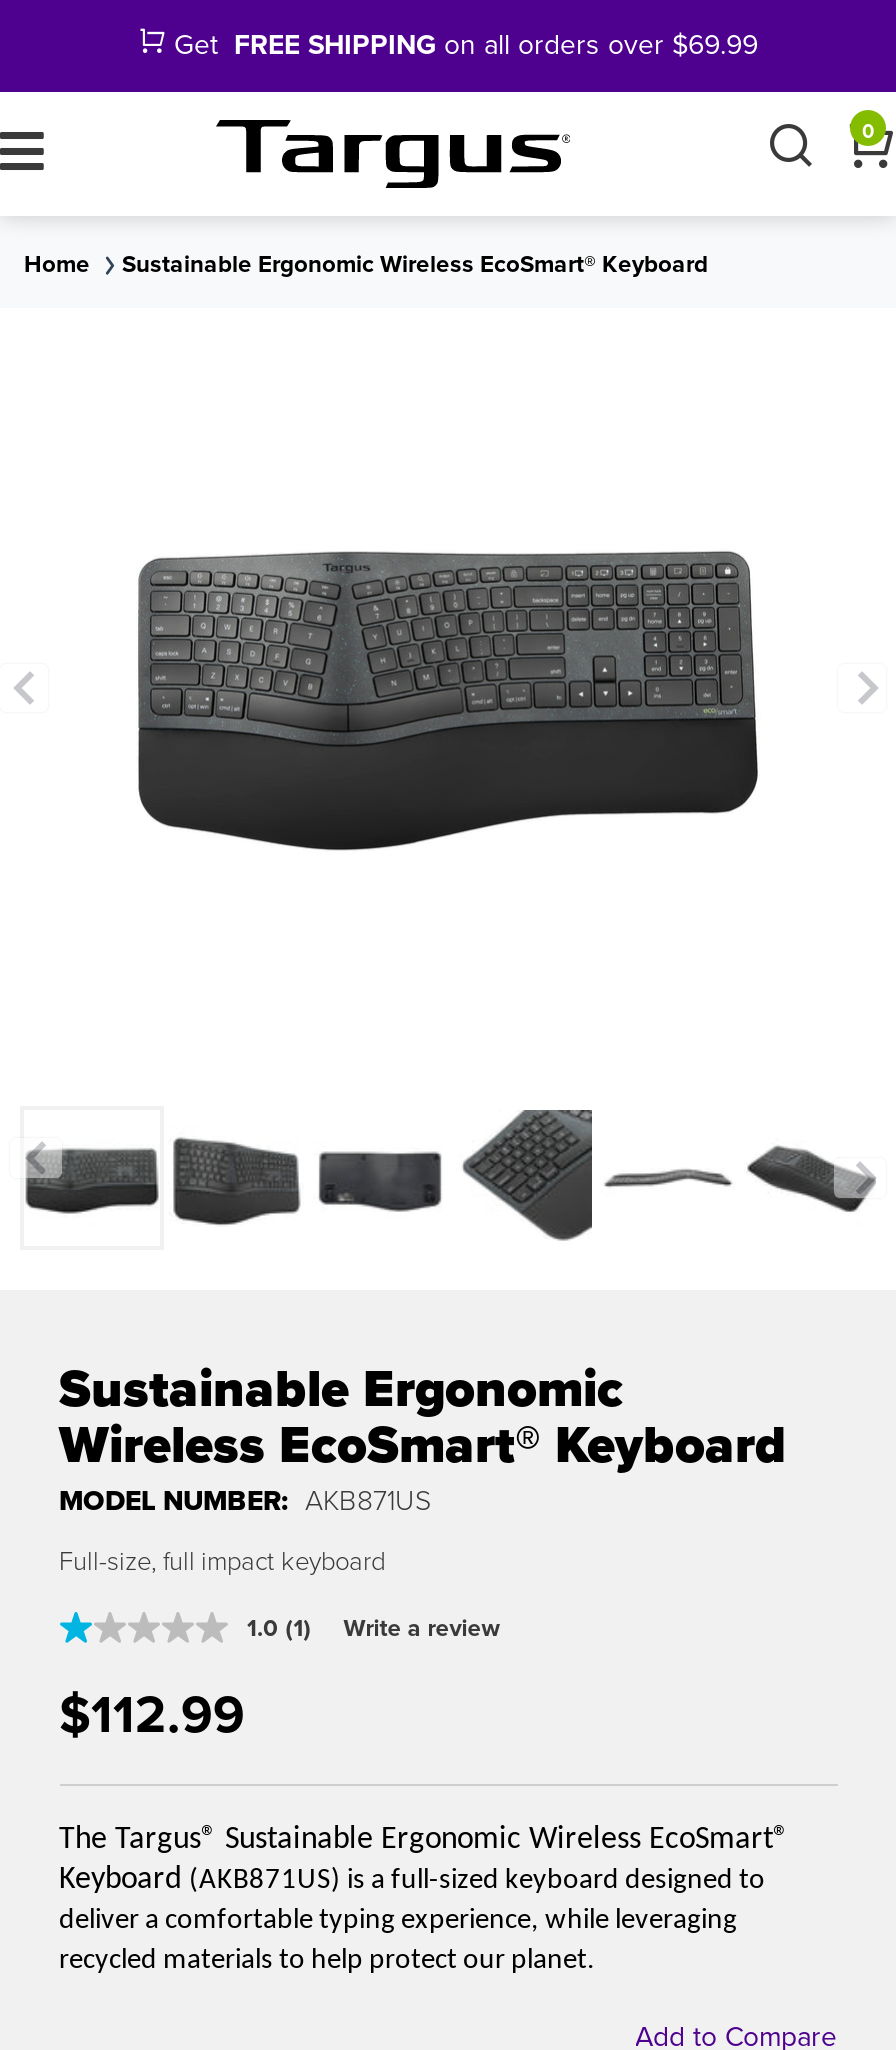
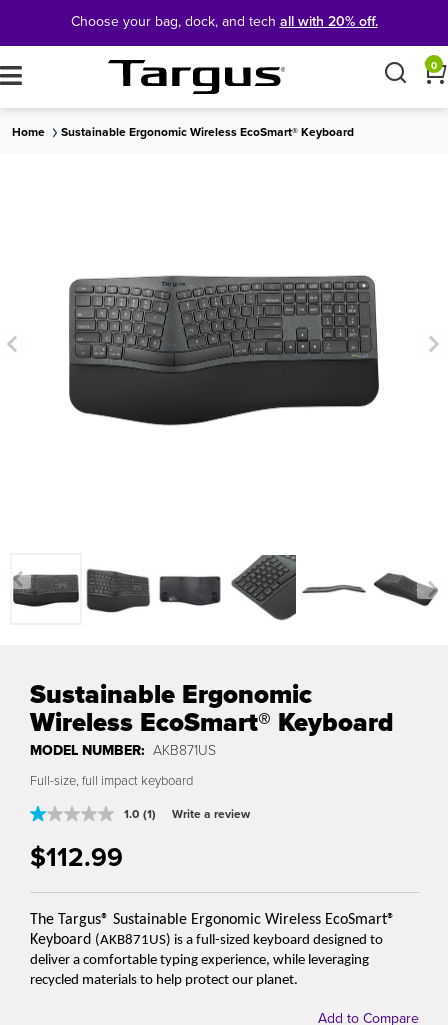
- Get FREE SHIPPING on all orders over $69.99
+ Choose your bag, dock, and tech all with 20% off.
